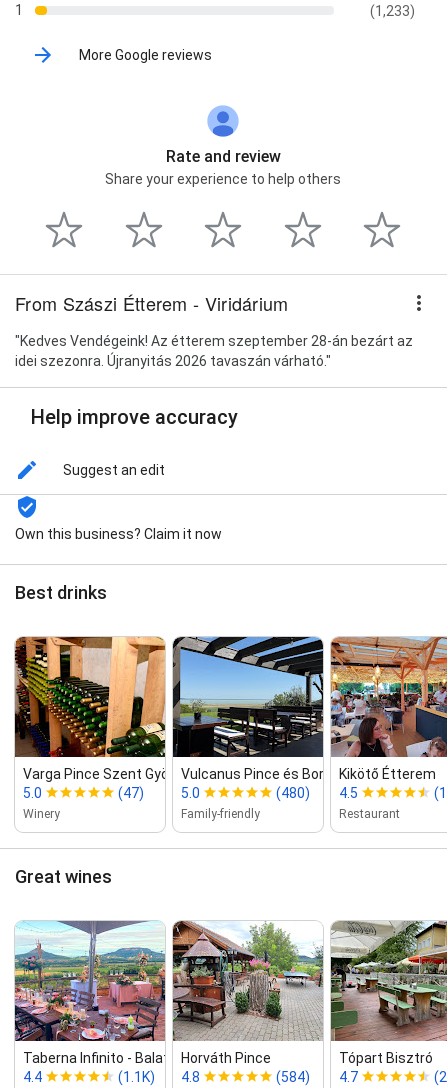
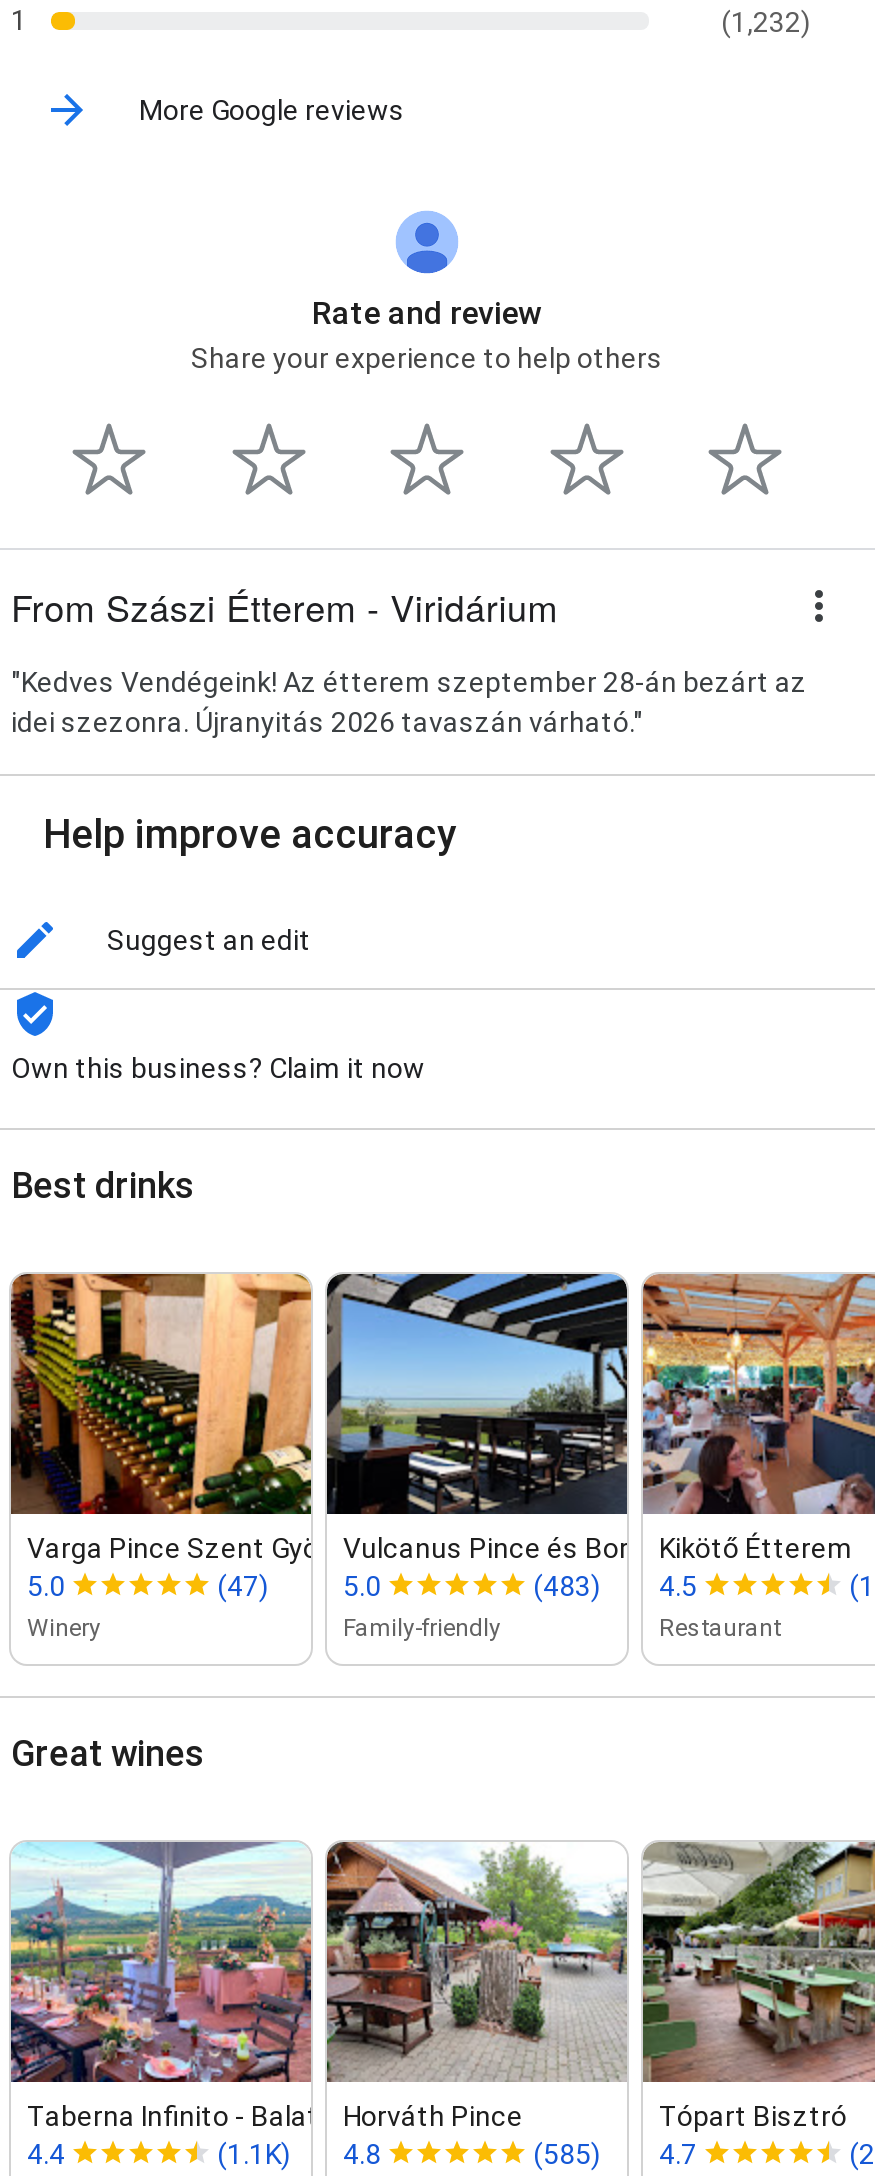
- (1,233)
+ (1,232)

- (480) 4.5
+ (483) 4.5

- (584) 4.7
+ (585) 4.7
